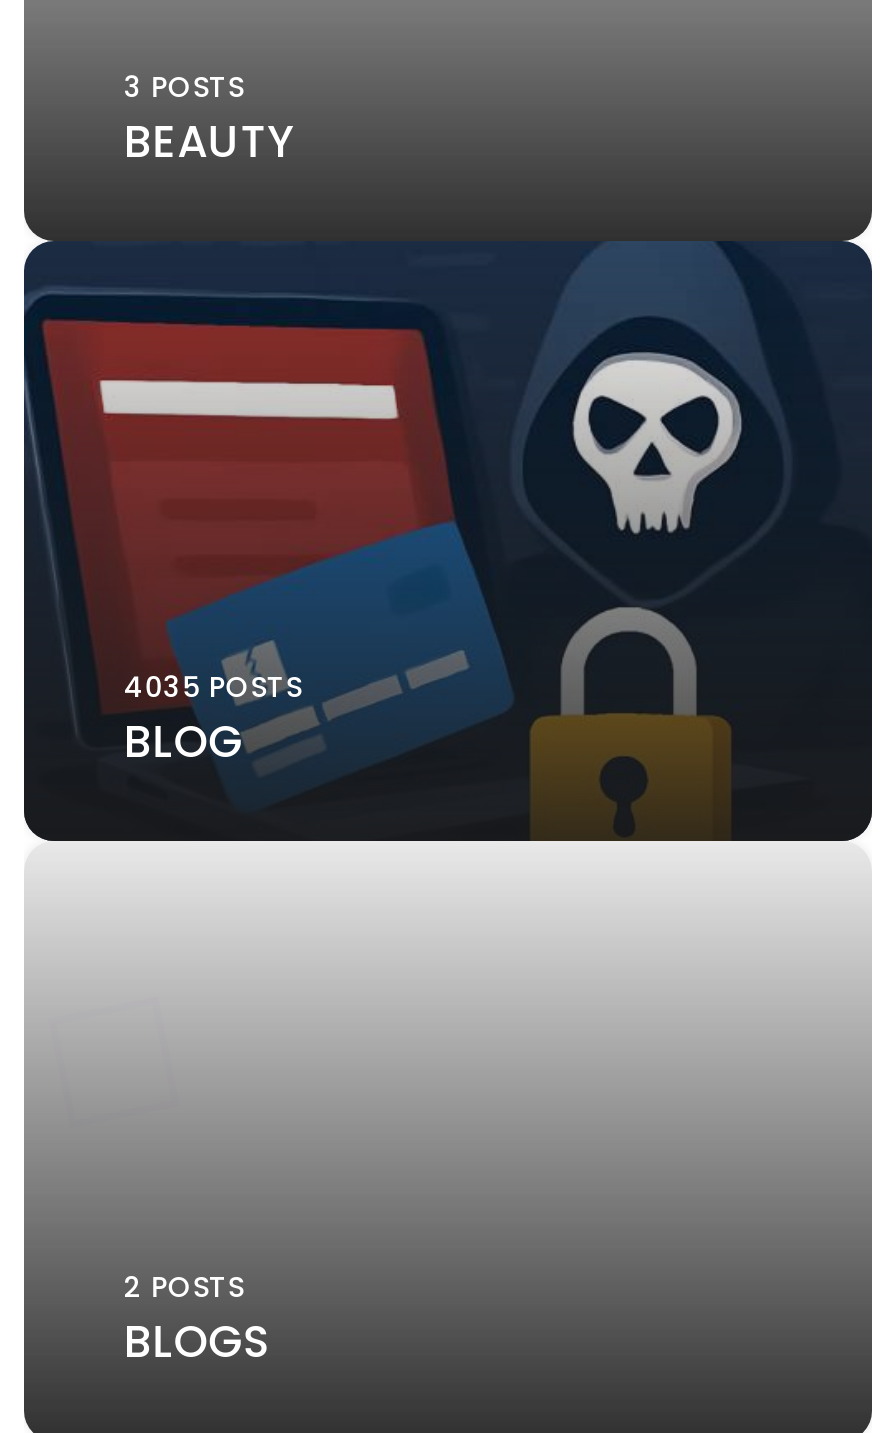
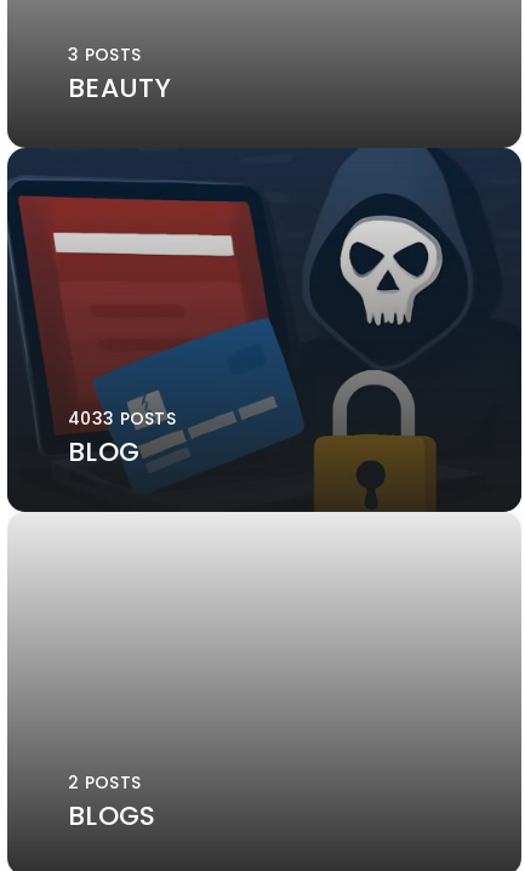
- 4035 POSTS
+ 4033 POSTS
